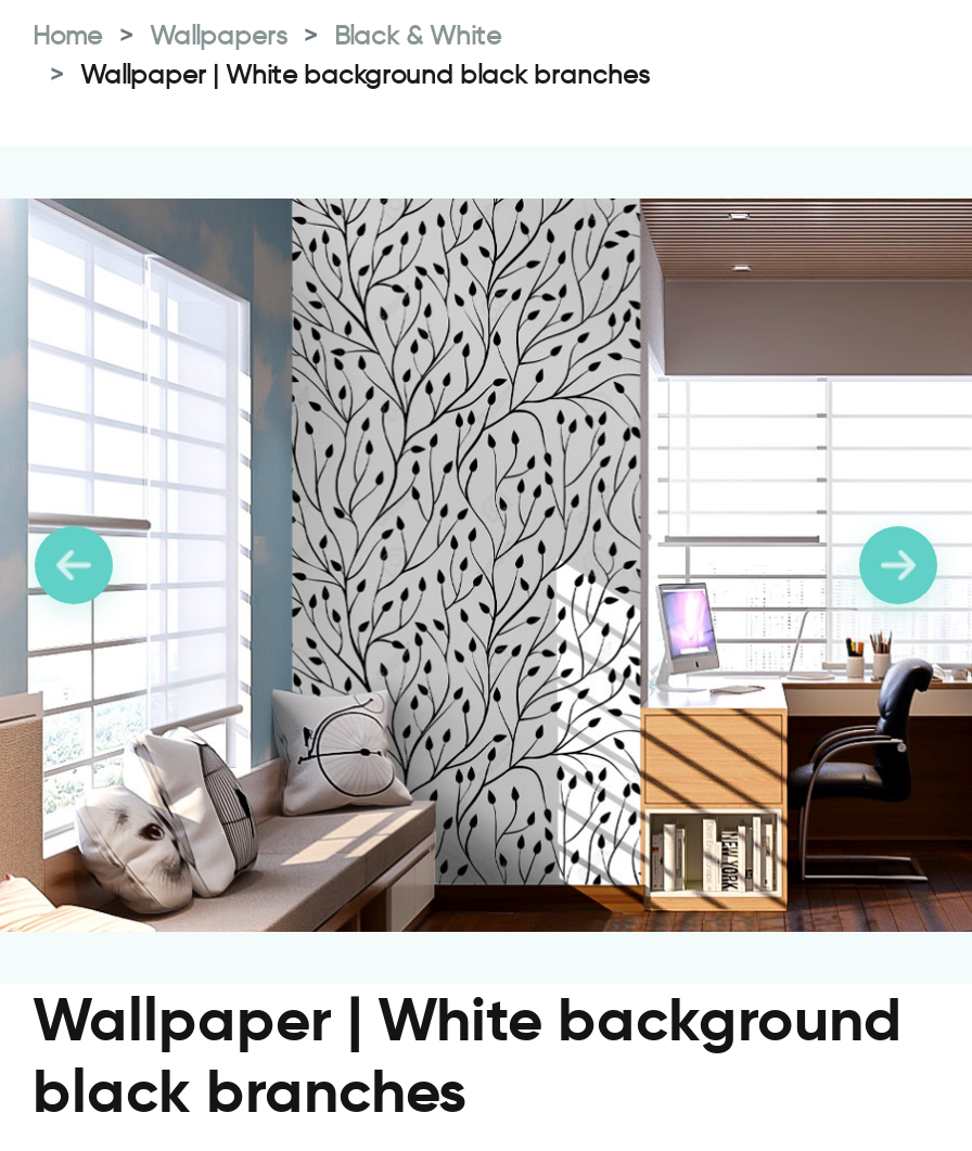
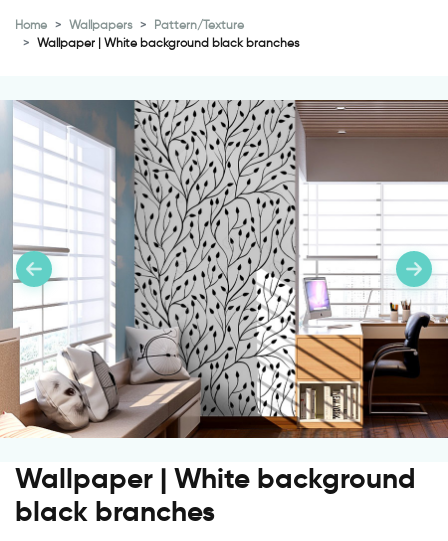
- Black & White
+ Pattern/Texture
